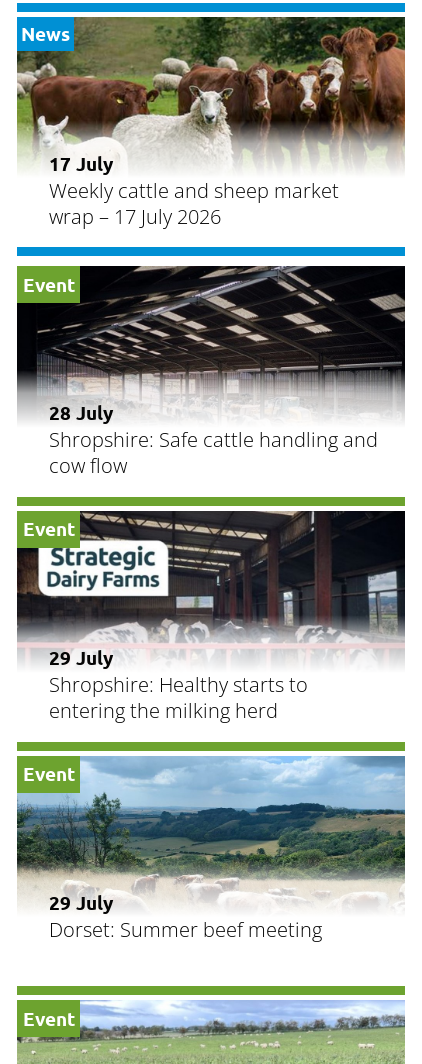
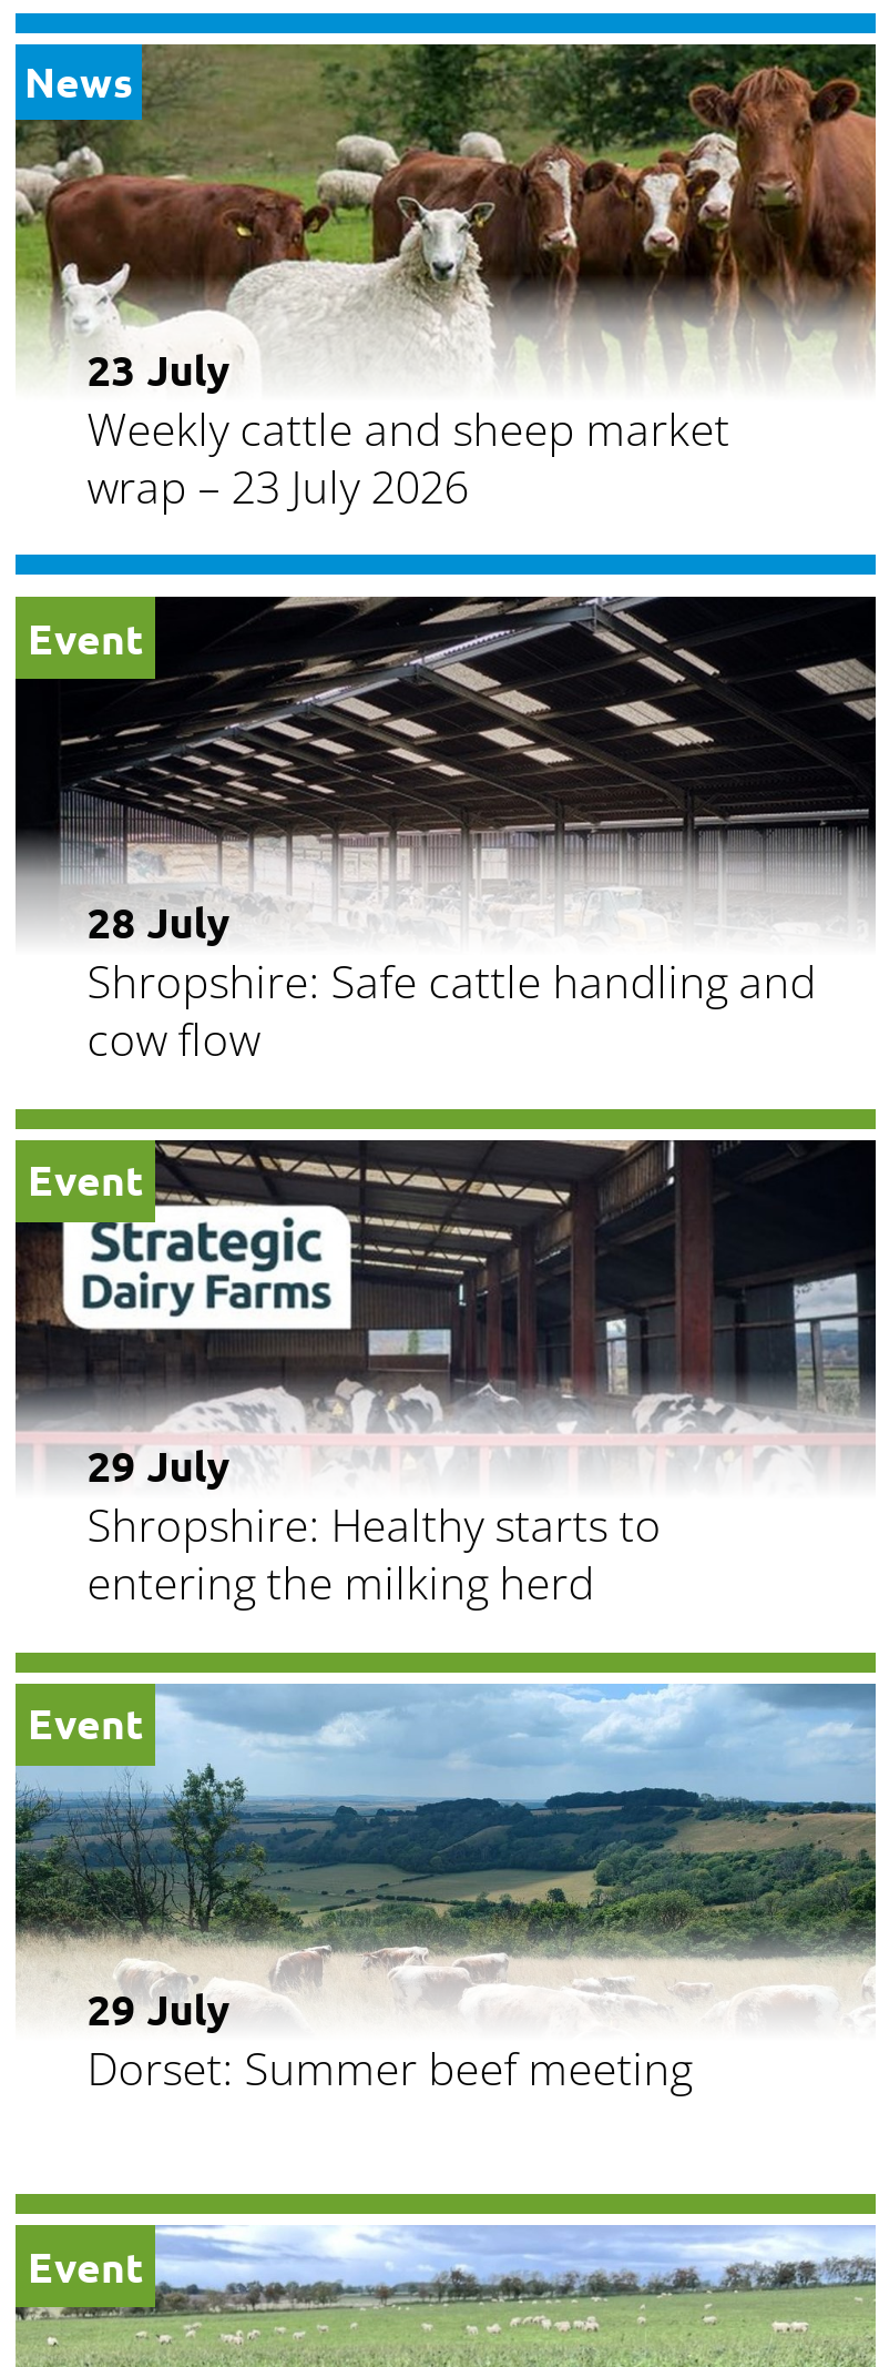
- 17 July
+ 23 July

- wrap – 17 July 2026
+ wrap – 23 July 2026
